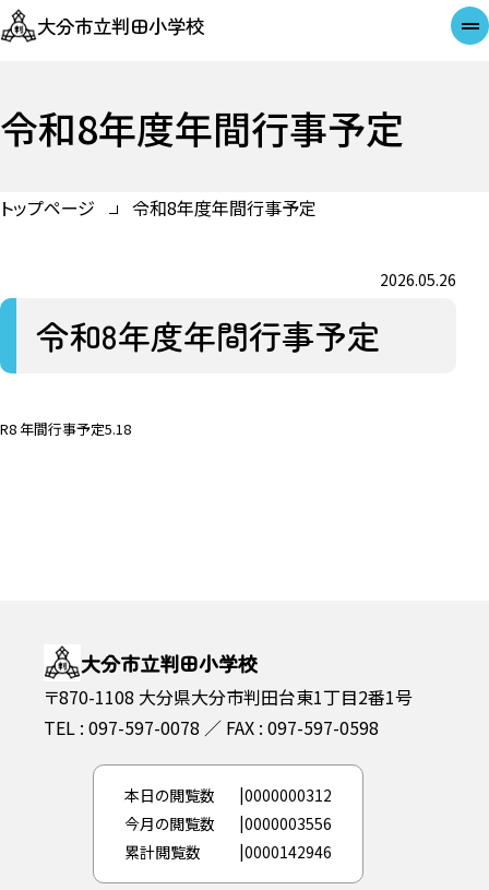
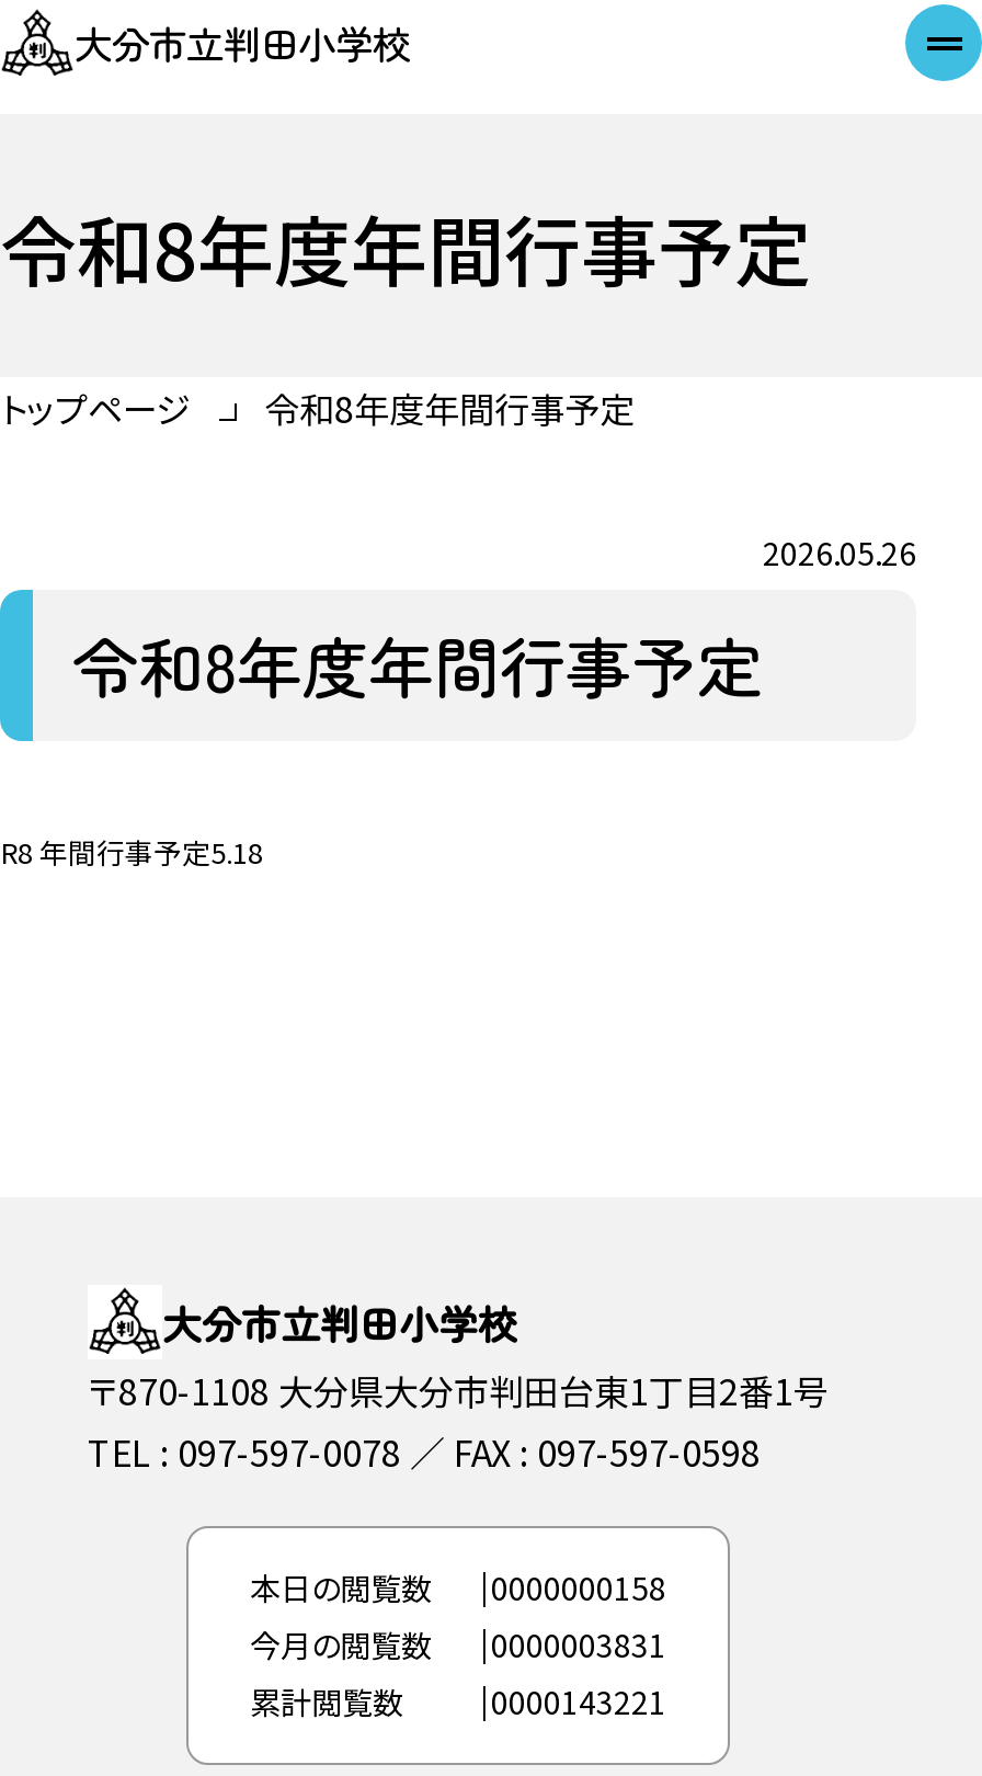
- 本日の閲覧数 0000000312
+ 本日の閲覧数 0000000158

- 今月の閲覧数 0000003556
+ 今月の閲覧数 0000003831

- 累計閲覧数 0000142946
+ 累計閲覧数 0000143221
